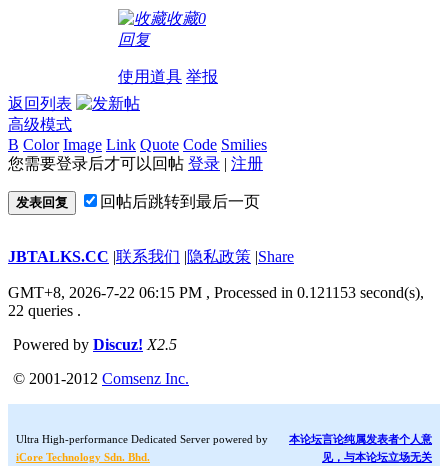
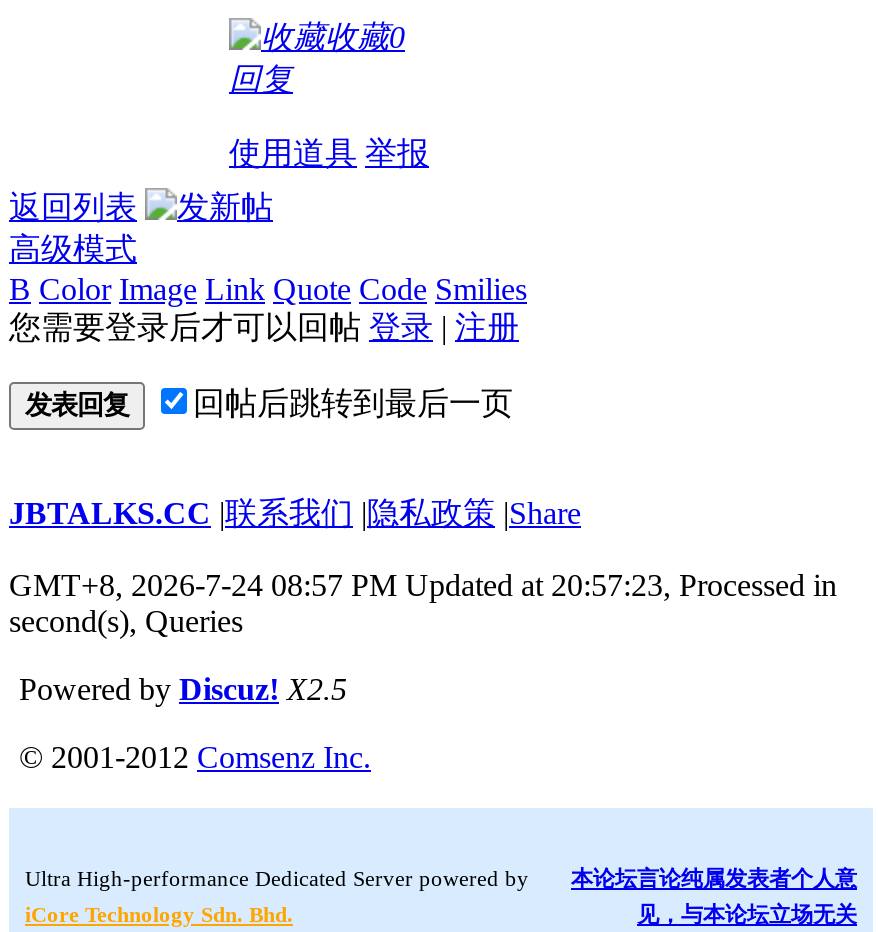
- GMT+8, 2026-7-22 06:15 PM, Processed in 0.121153 second(s),
- 22 queries .
+ GMT+8, 2026-7-24 08:57 PM Updated at 20:57:23, Processed in
+ second(s), Queries
